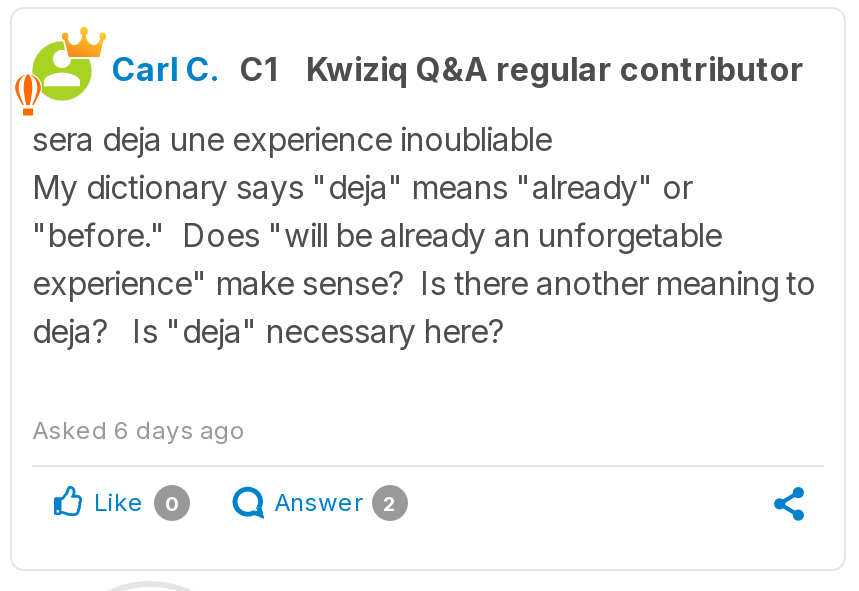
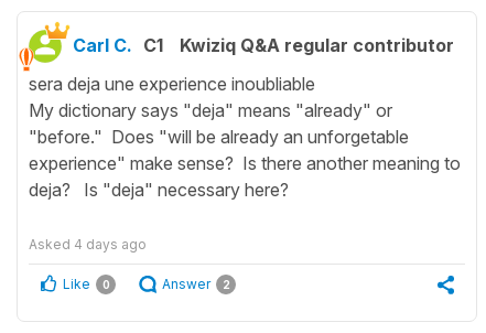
- Asked 6 days ago
+ Asked 4 days ago
